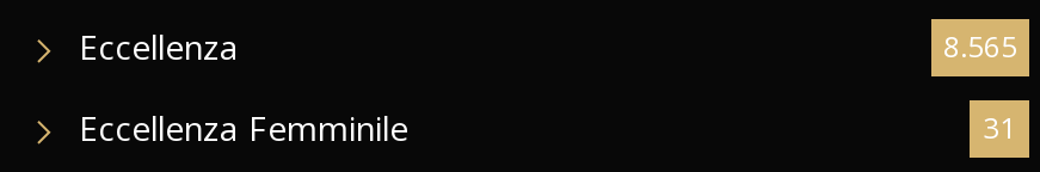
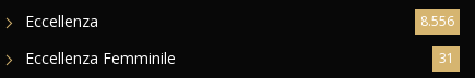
- 8.565
+ 8.556
